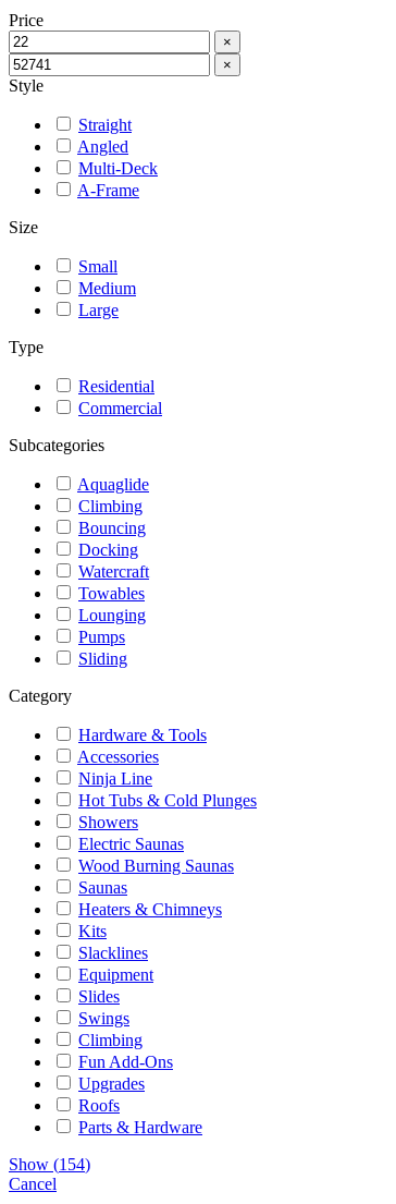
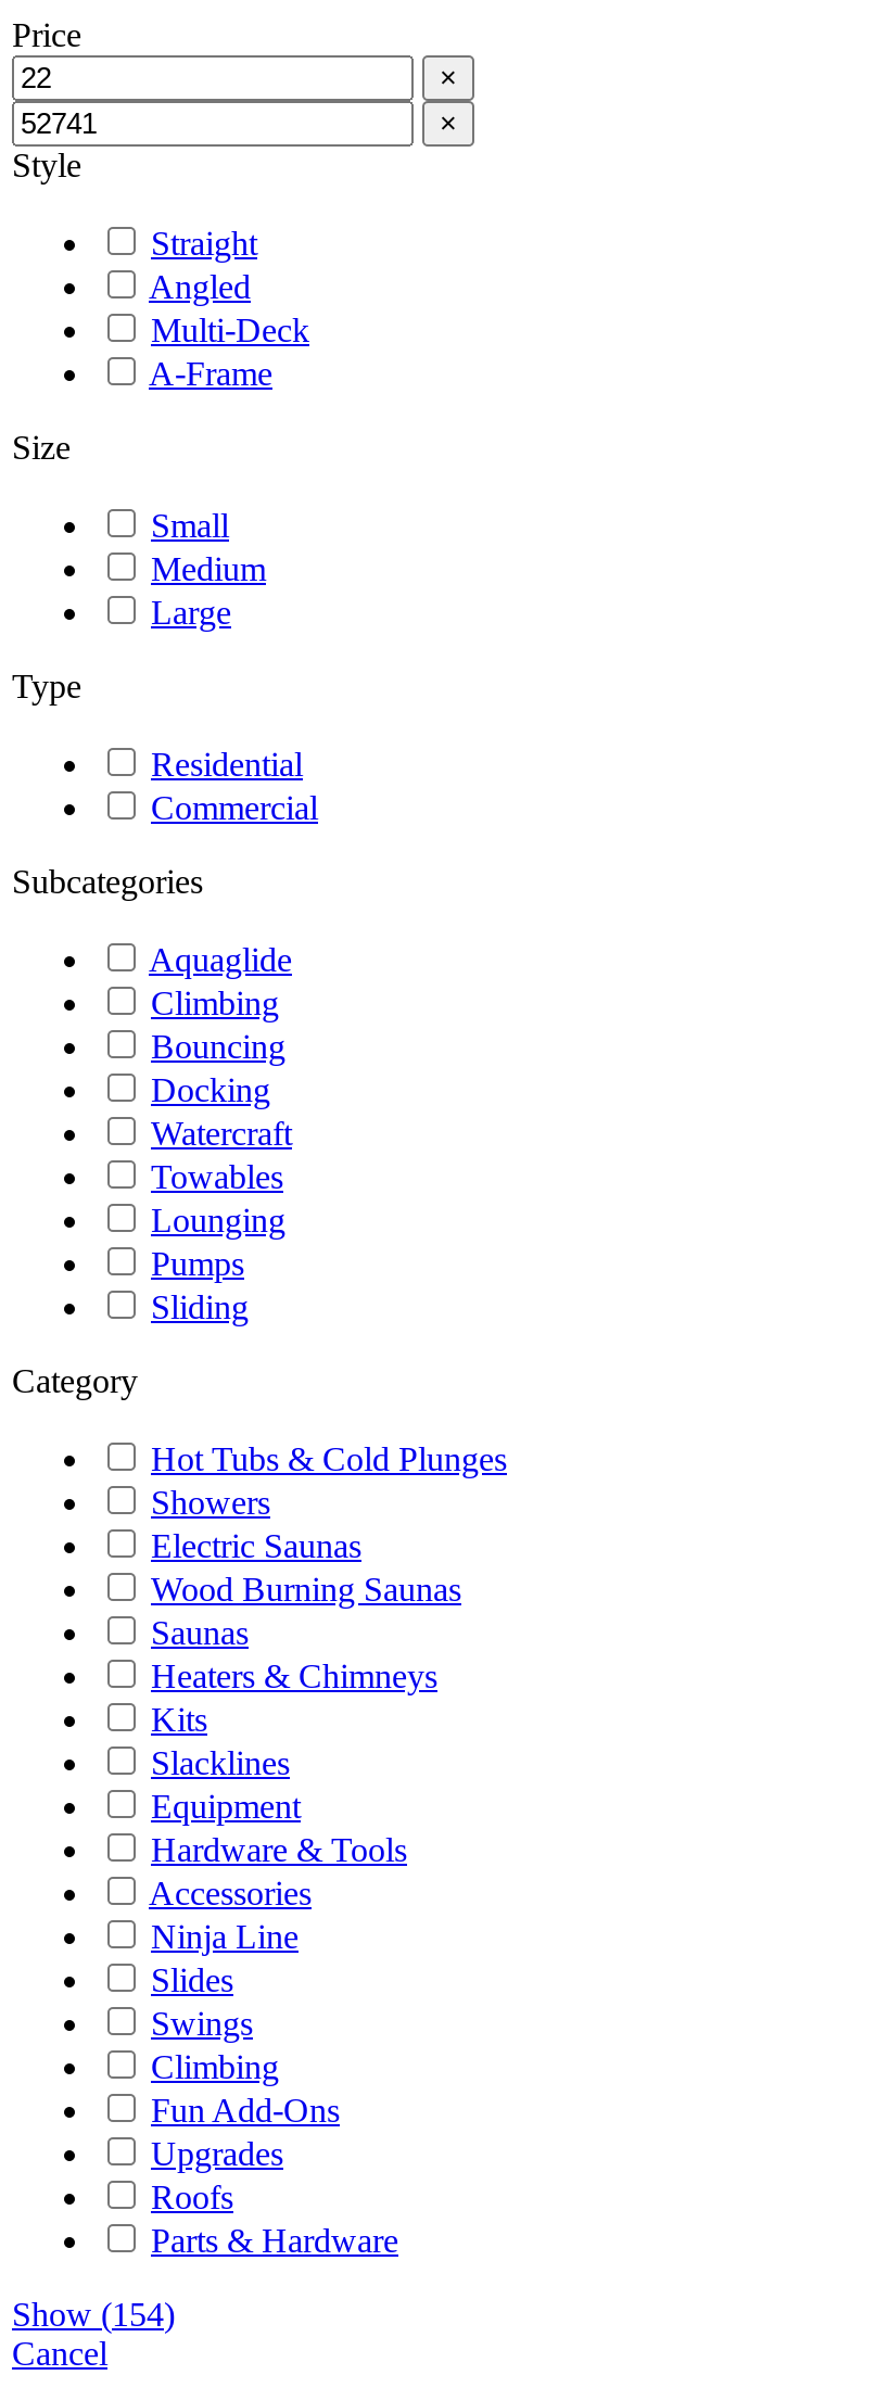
moved down: Hardware & Tools | Accessories | Ninja Line

moved up: Hot Tubs & Cold Plunges | Showers | Electric Saunas | ... | Slacklines | Equipment
